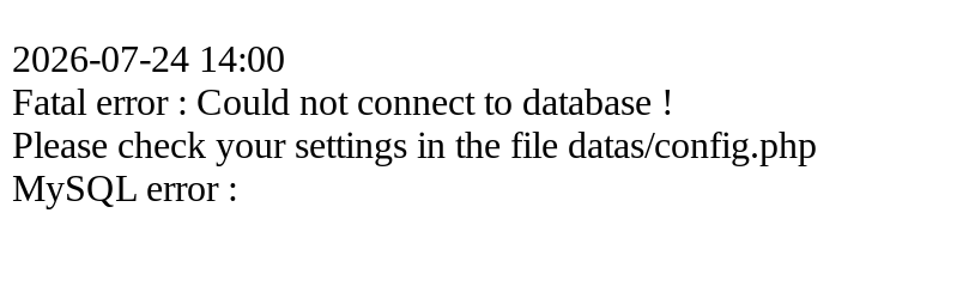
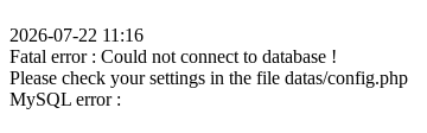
- 2026-07-24 14:00
+ 2026-07-22 11:16
